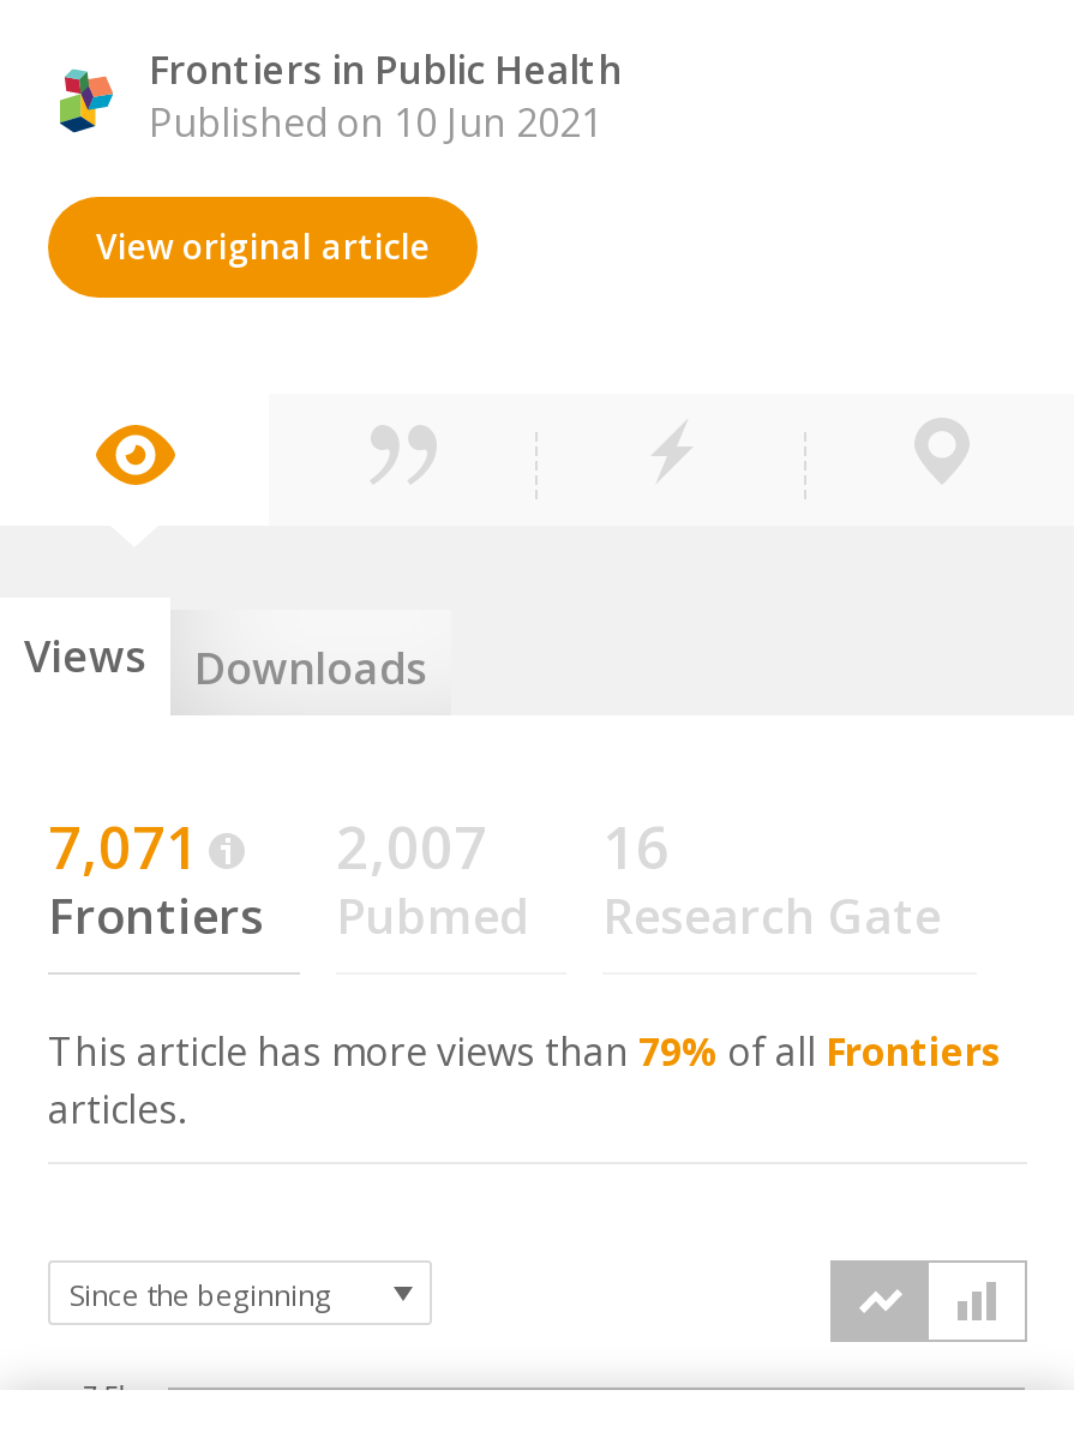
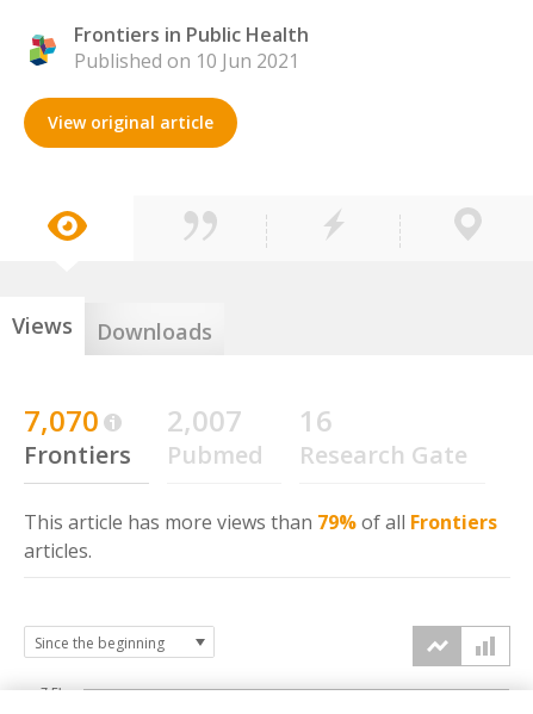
- 7,071
+ 7,070
